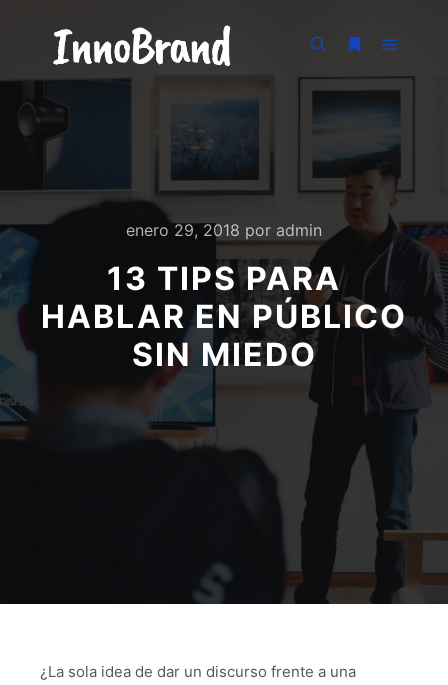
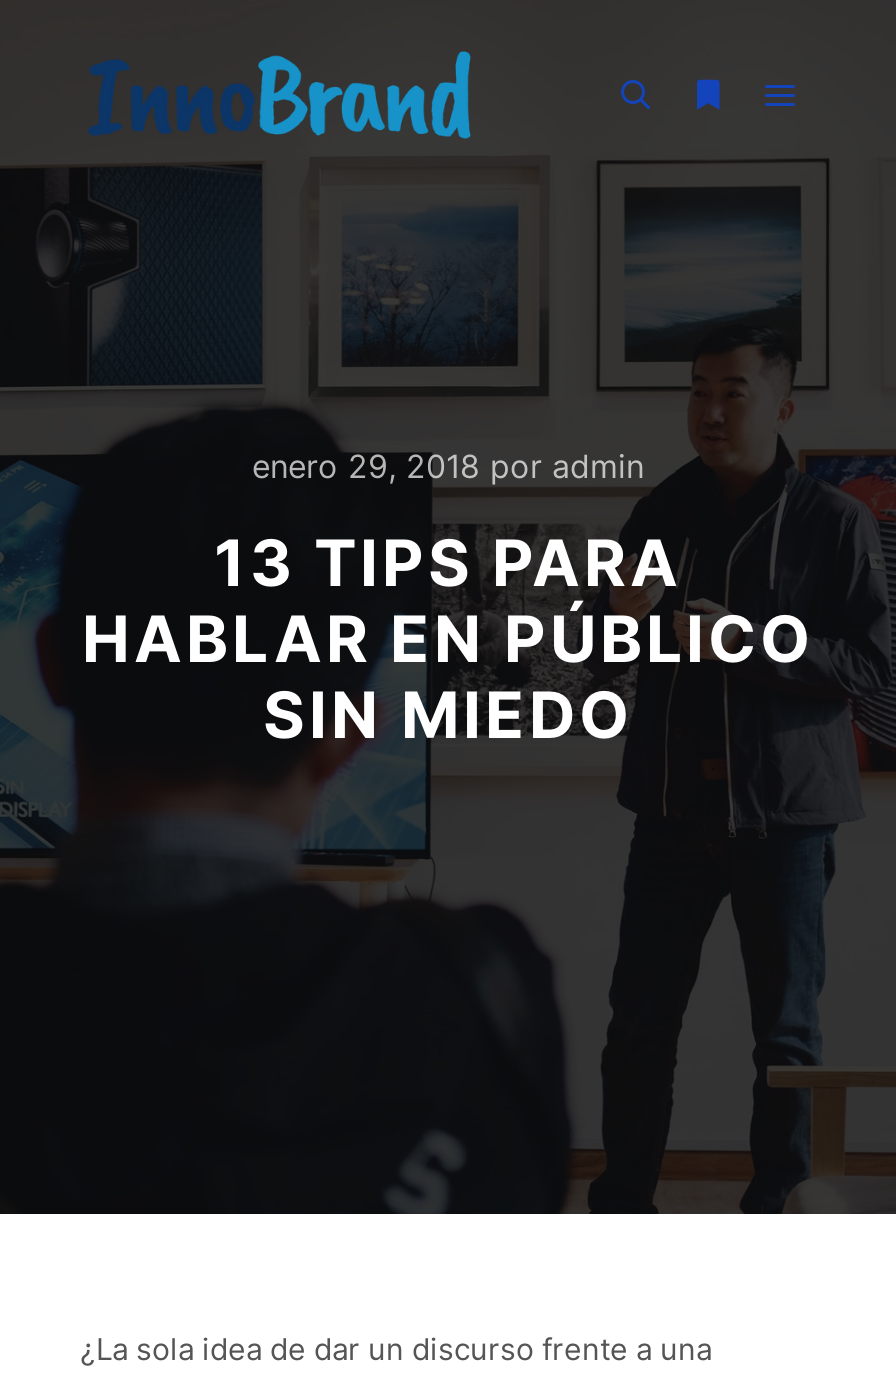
- [image]
+ [image]
